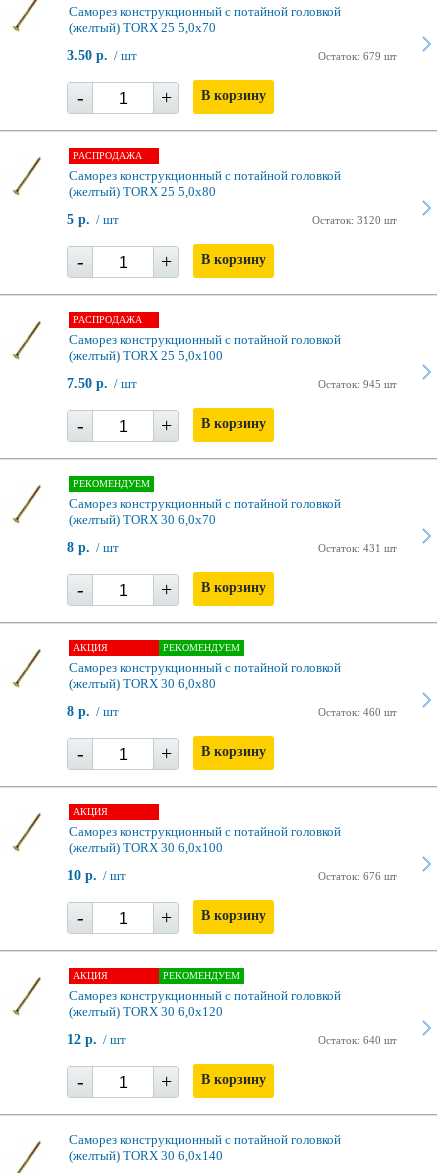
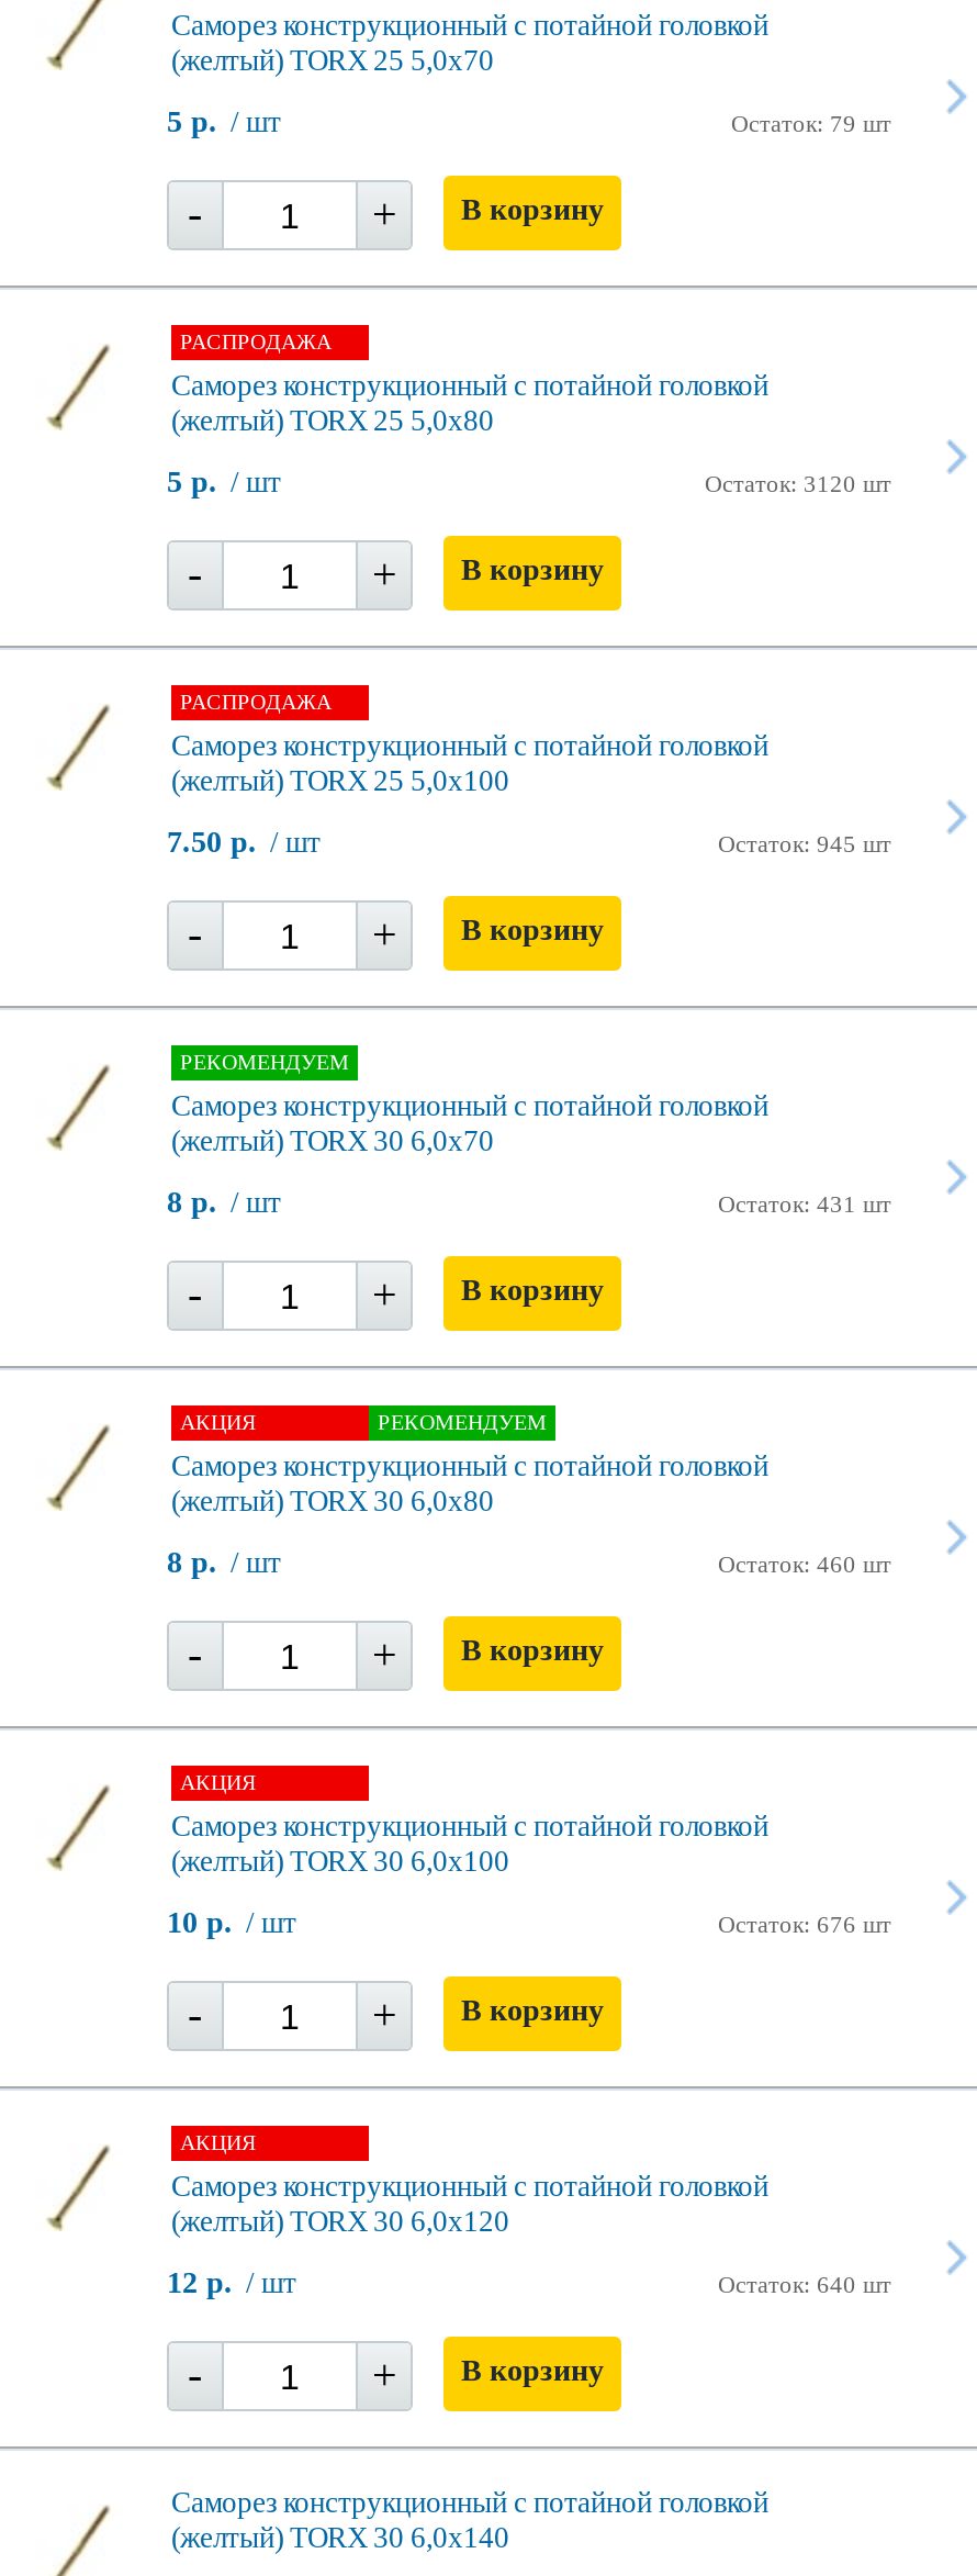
- 3.50 р. / шт
+ 5 р. / шт

- Остаток: 679 шт
+ Остаток: 79 шт

- РЕКОМЕНДУЕМ
